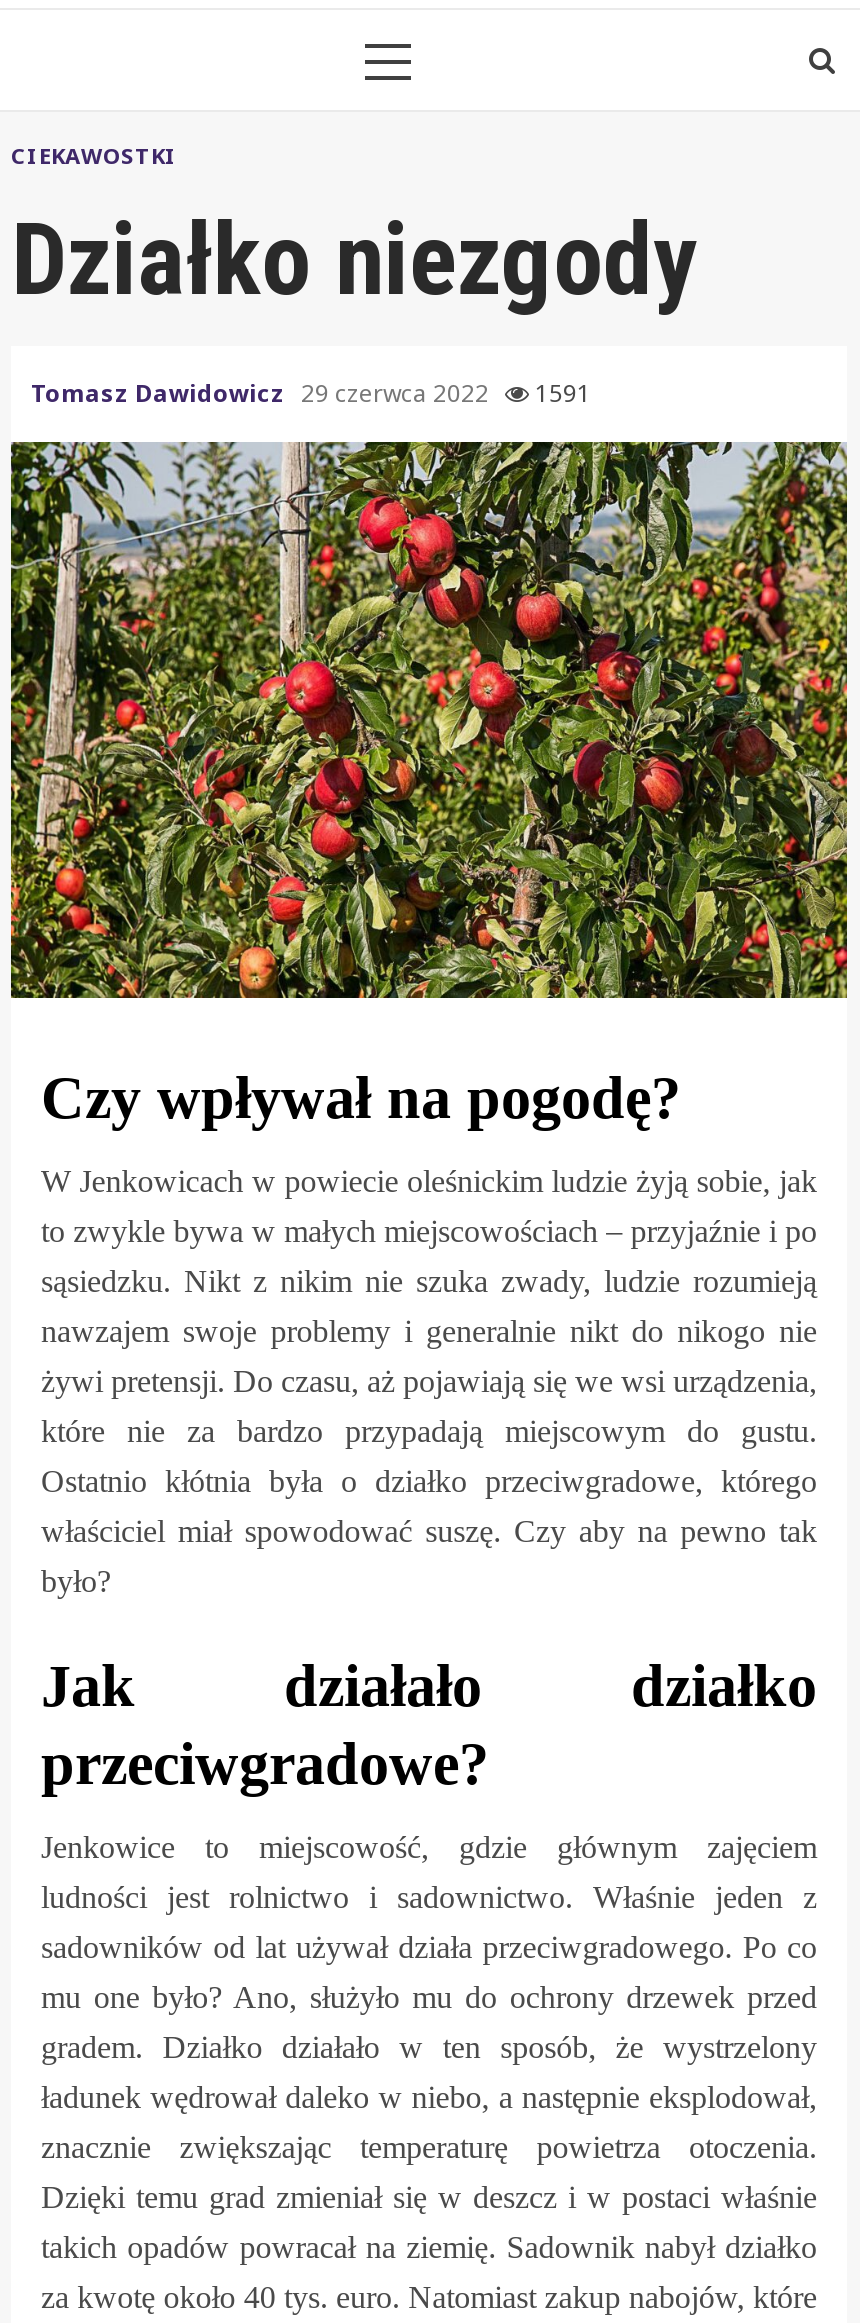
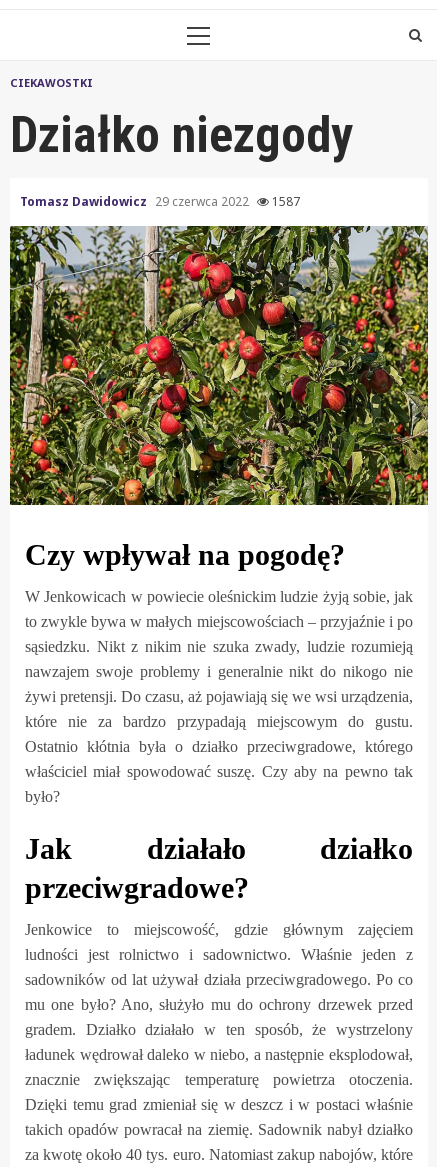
- Tomasz Dawidowicz 29 czerwca 2022 1591
+ Tomasz Dawidowicz 29 czerwca 2022 1587
